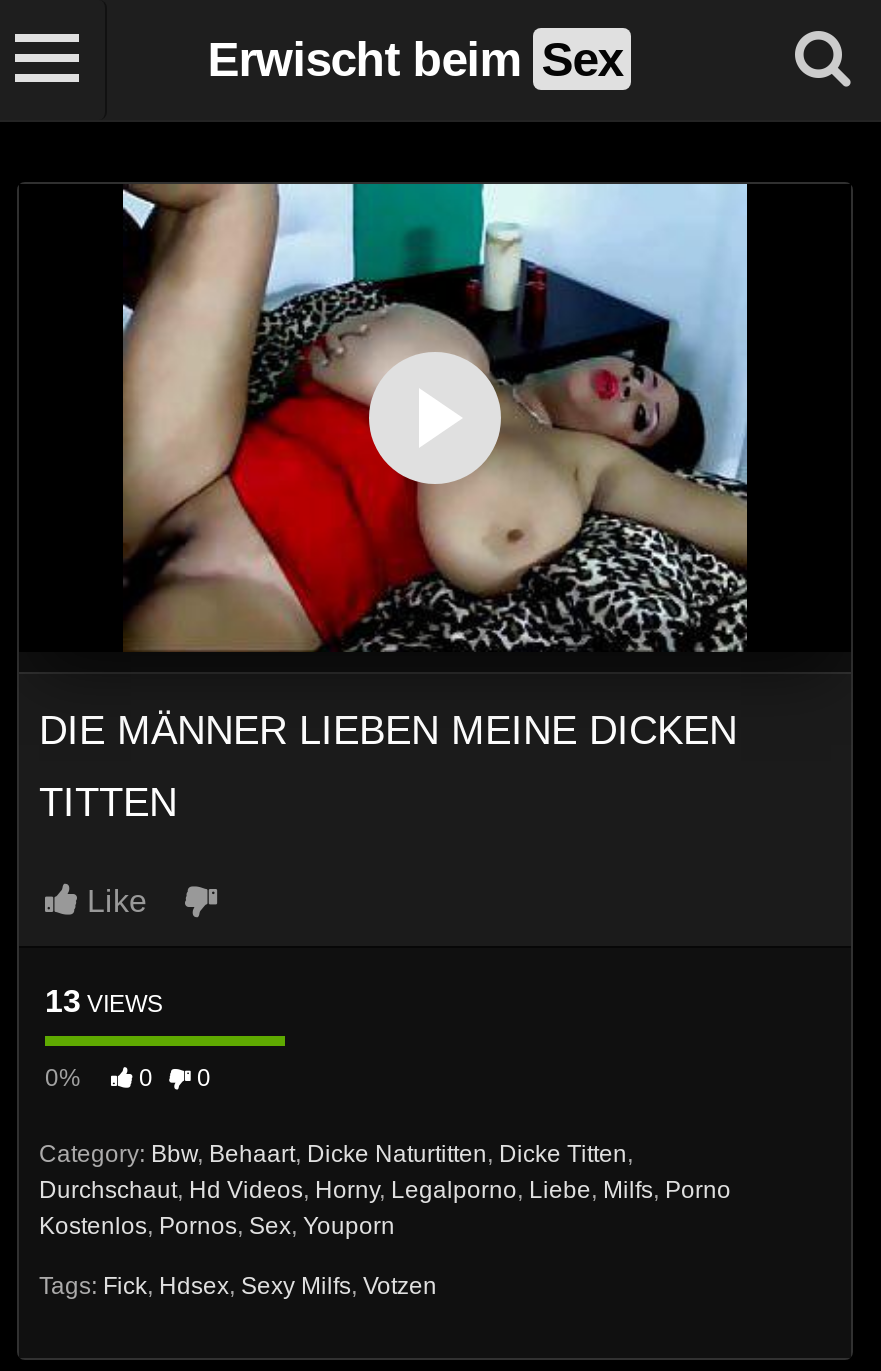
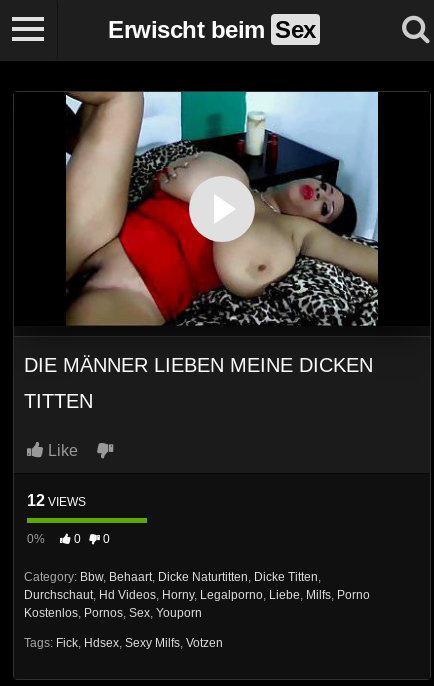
- 13 VIEWS
+ 12 VIEWS
